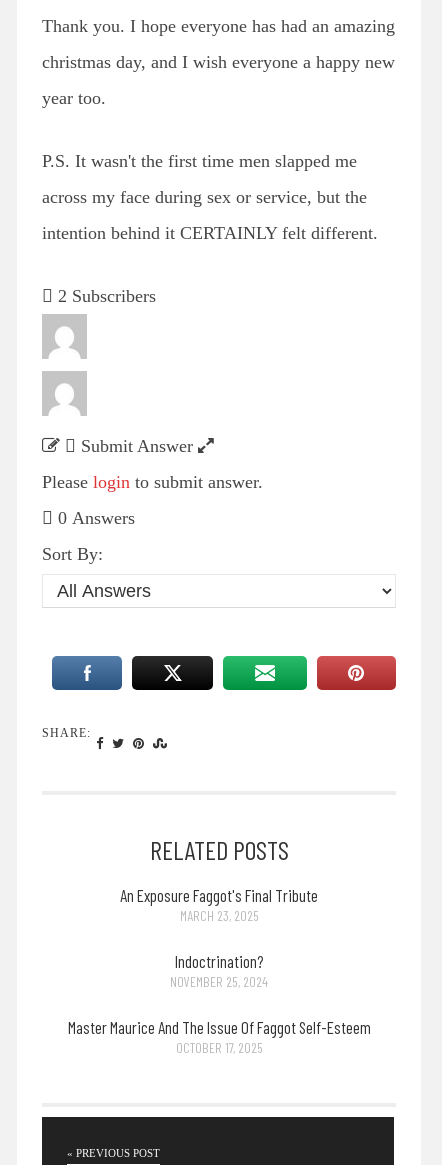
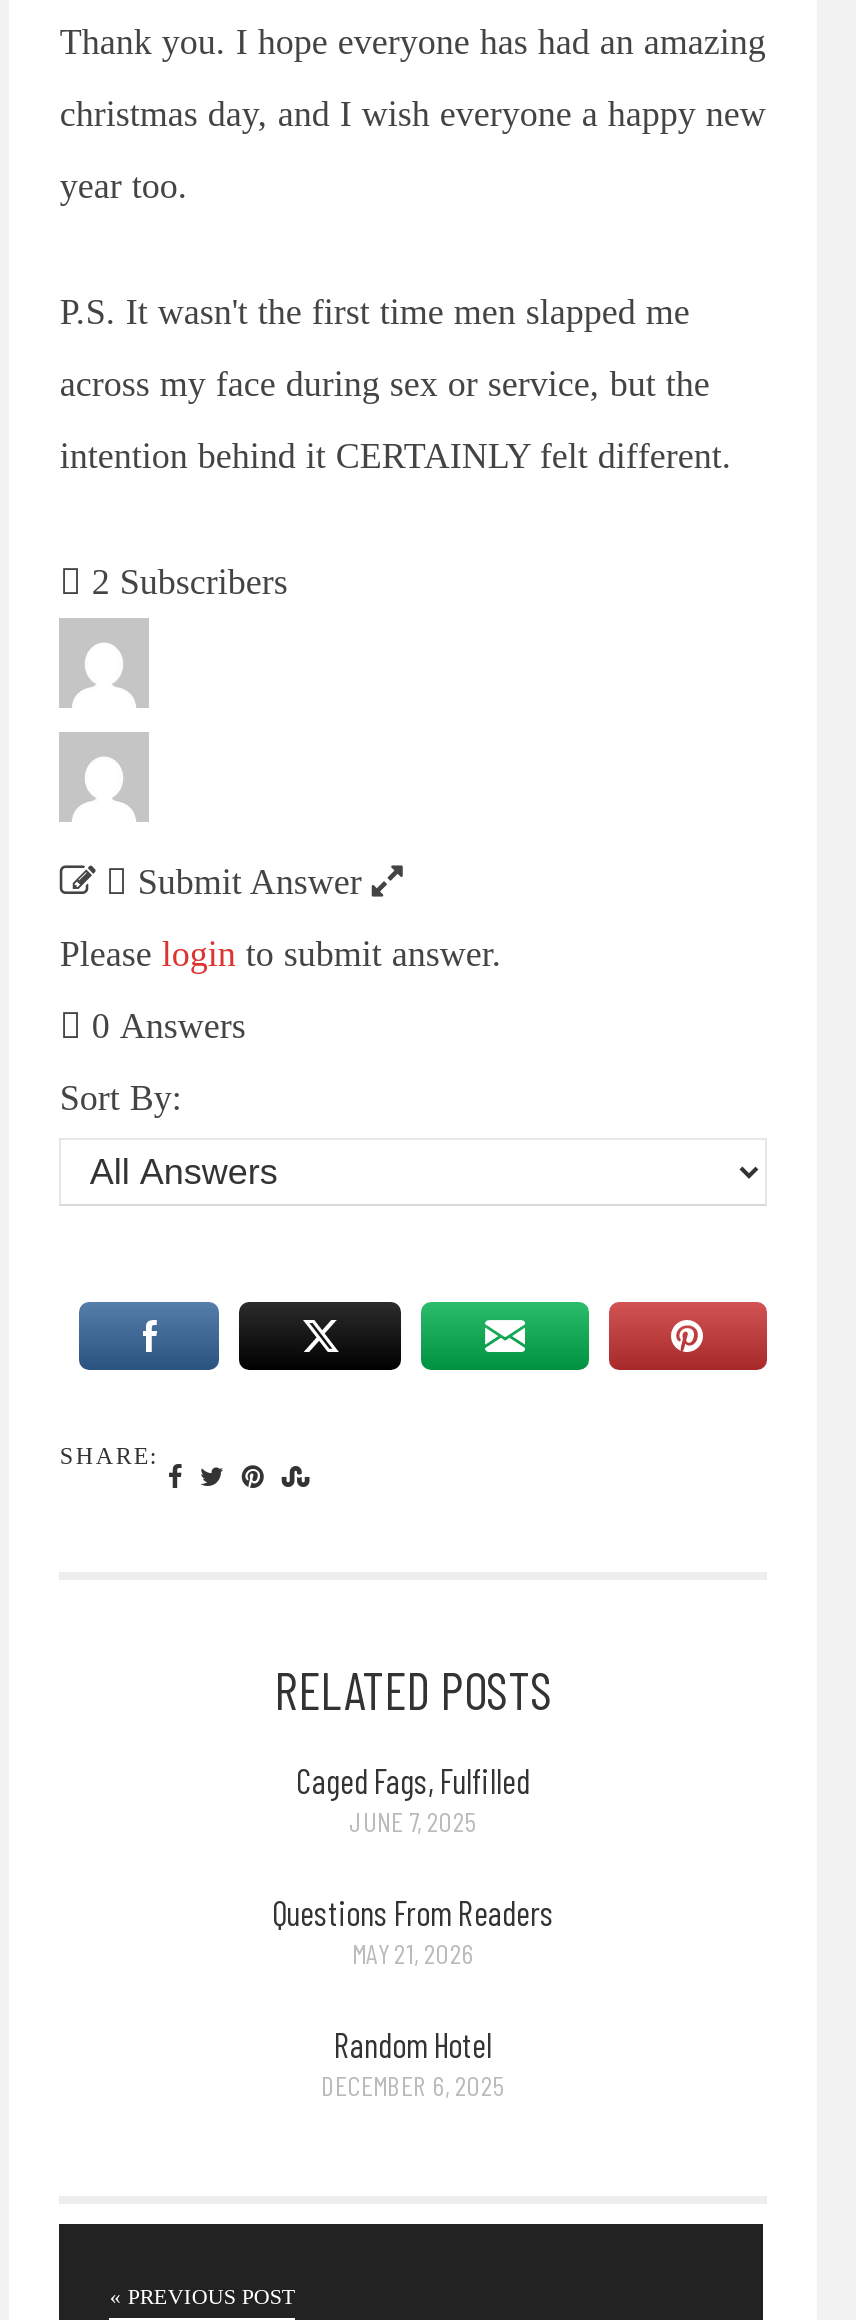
- An Exposure Faggot's Final Tribute
- MARCH 23, 2025
+ Caged Fags, Fulfilled
+ JUNE 7, 2025

- Indoctrination?
- NOVEMBER 25, 2024
+ Questions From Readers
+ MAY 21, 2026

- Master Maurice And The Issue Of Faggot Self-Esteem
- OCTOBER 17, 2025
+ Random Hotel
+ DECEMBER 6, 2025
